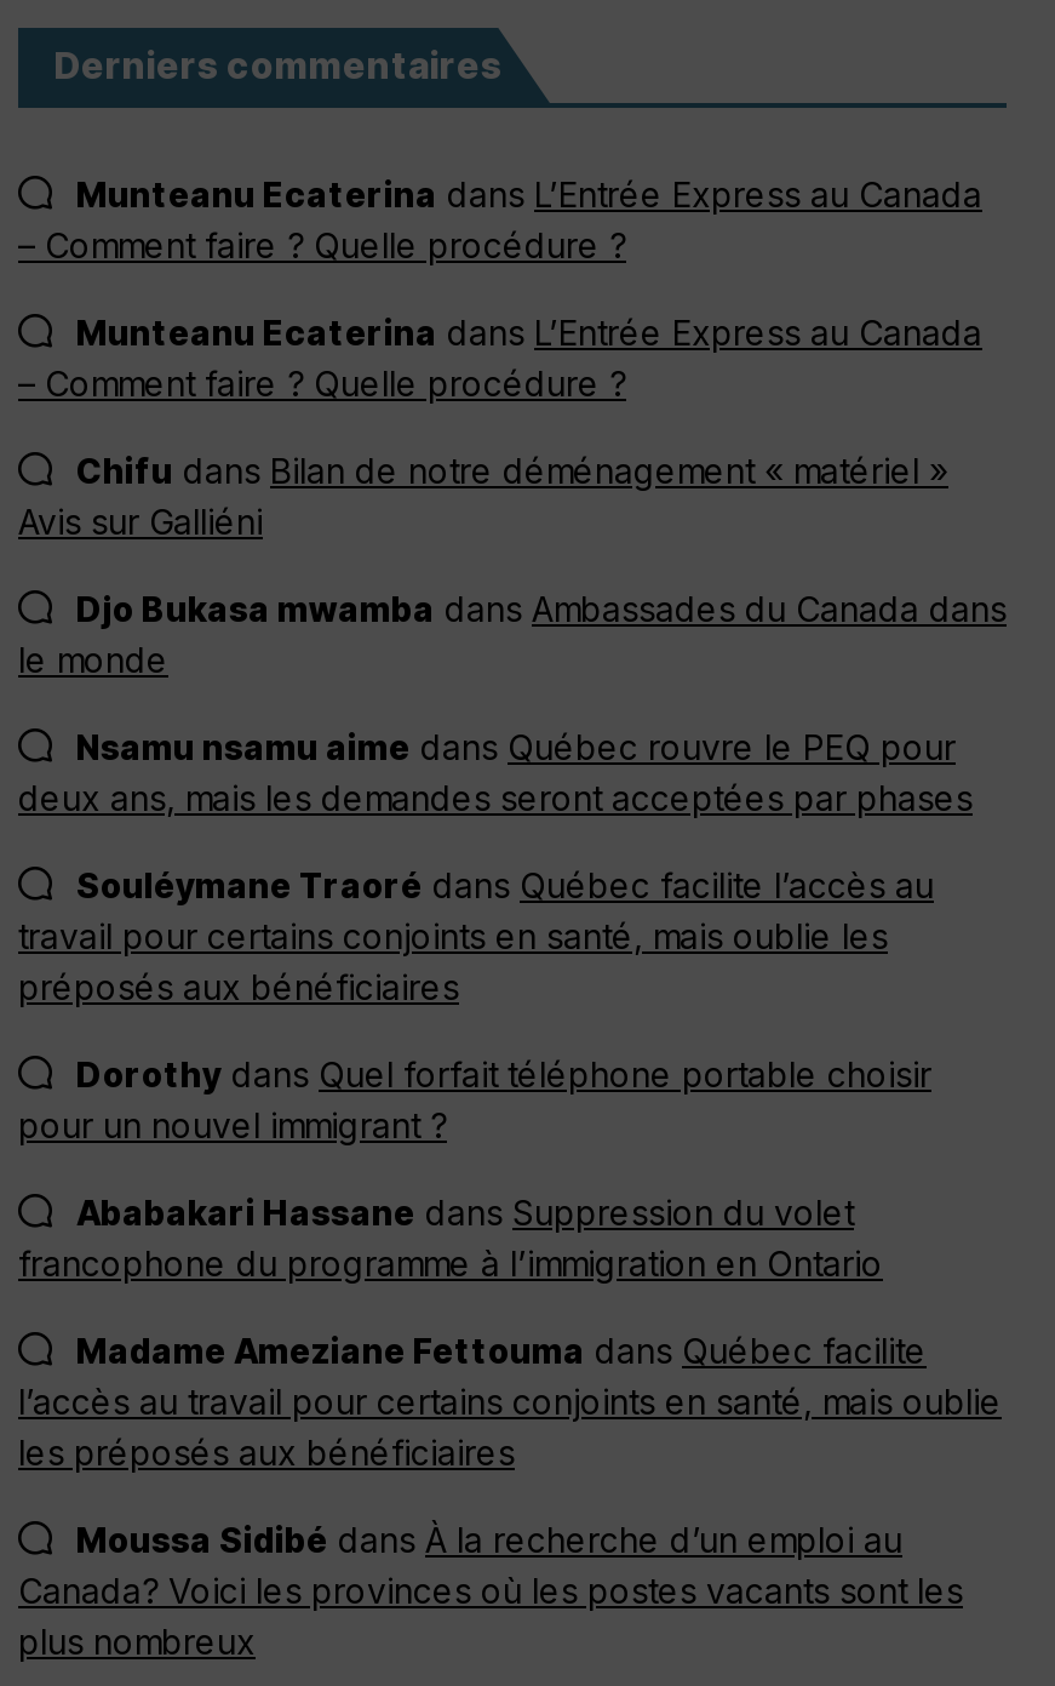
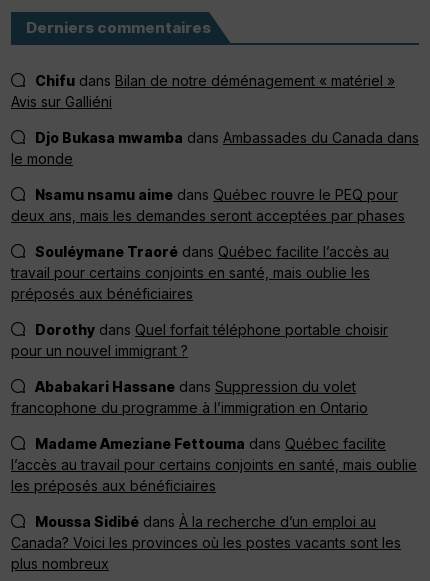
- Munteanu Ecaterina dans L’Entrée Express au Canada
- – Comment faire ? Quelle procédure ?
- Munteanu Ecaterina dans L’Entrée Express au Canada
- – Comment faire ? Quelle procédure ?
